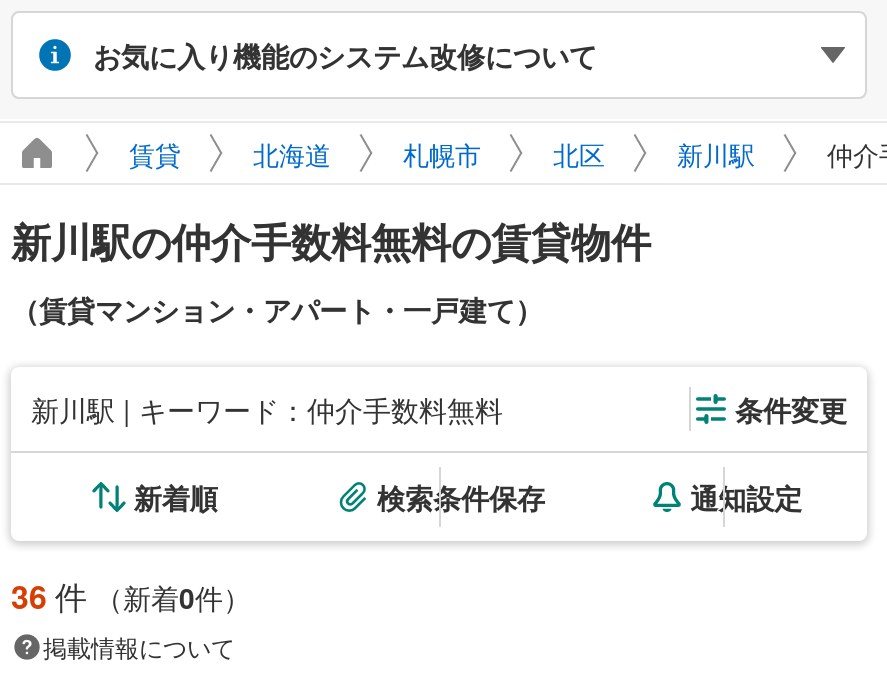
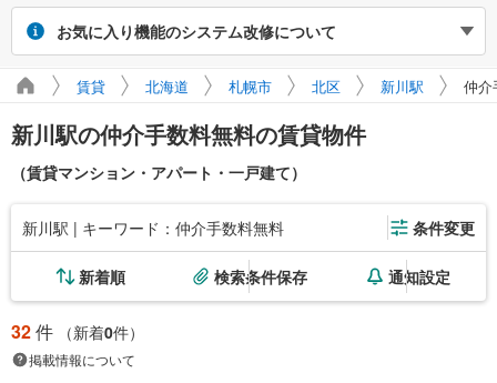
- 36件 （新着0件）
+ 32件 （新着0件）
